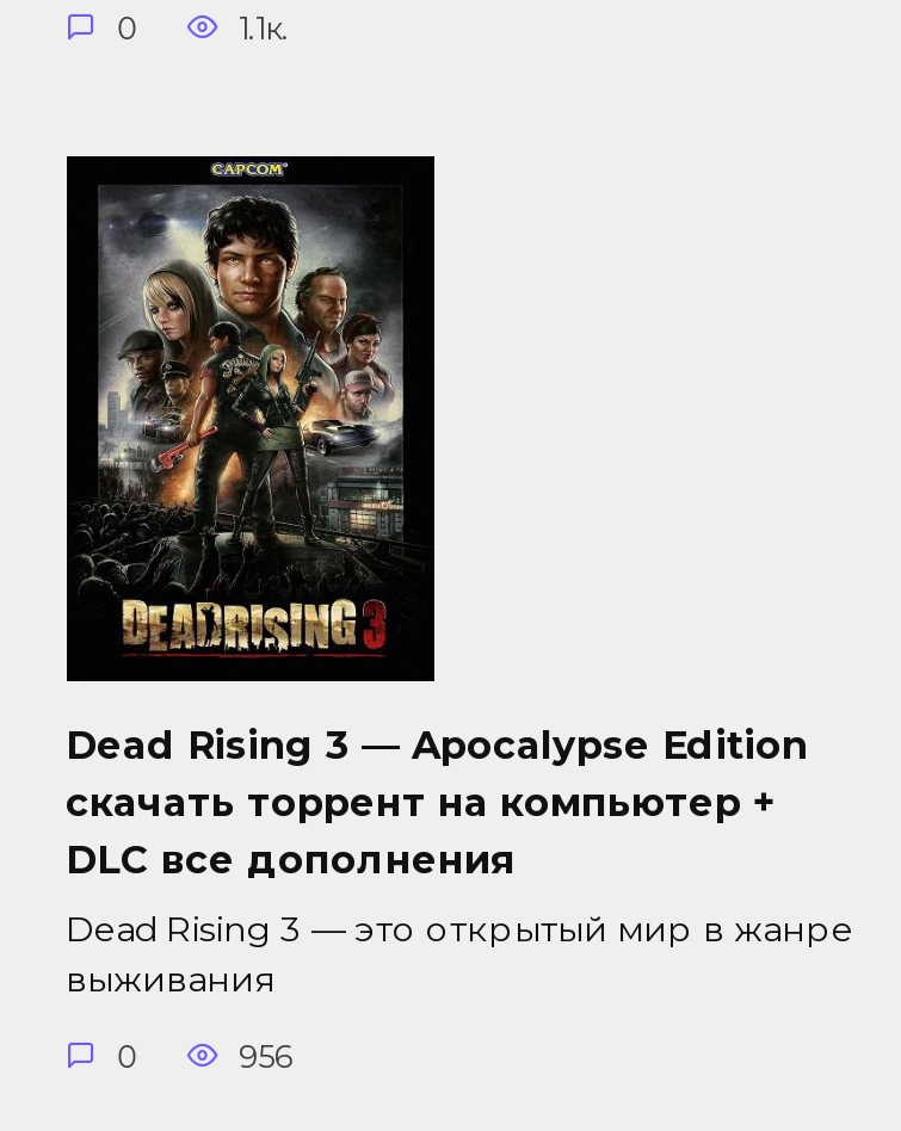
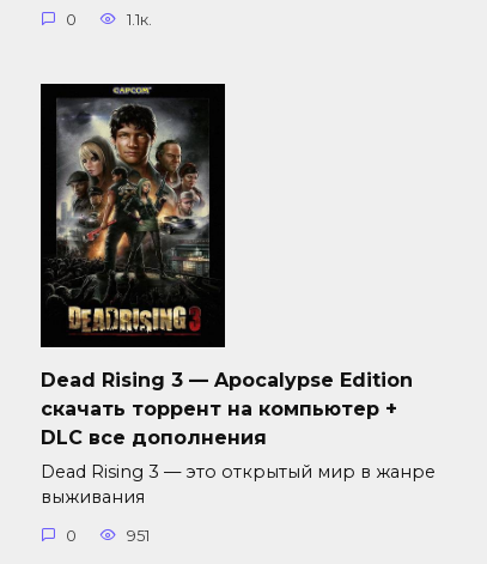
- 956
+ 951
